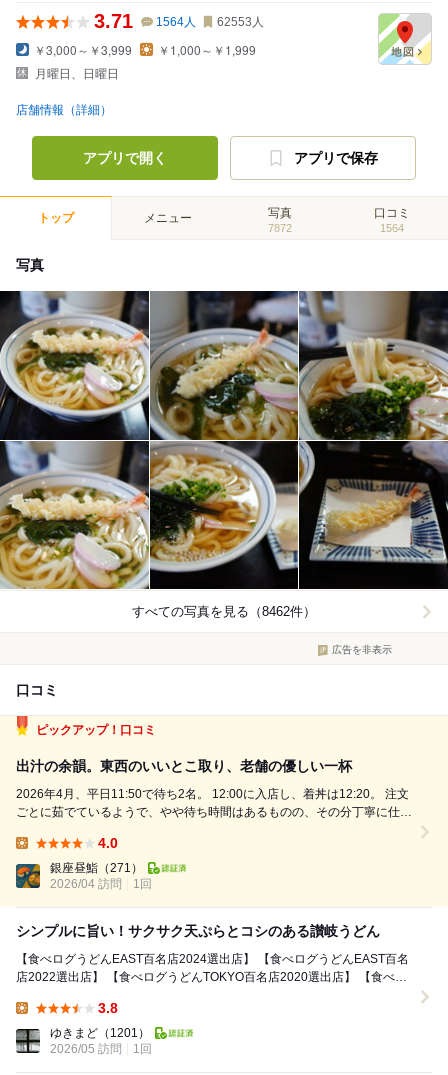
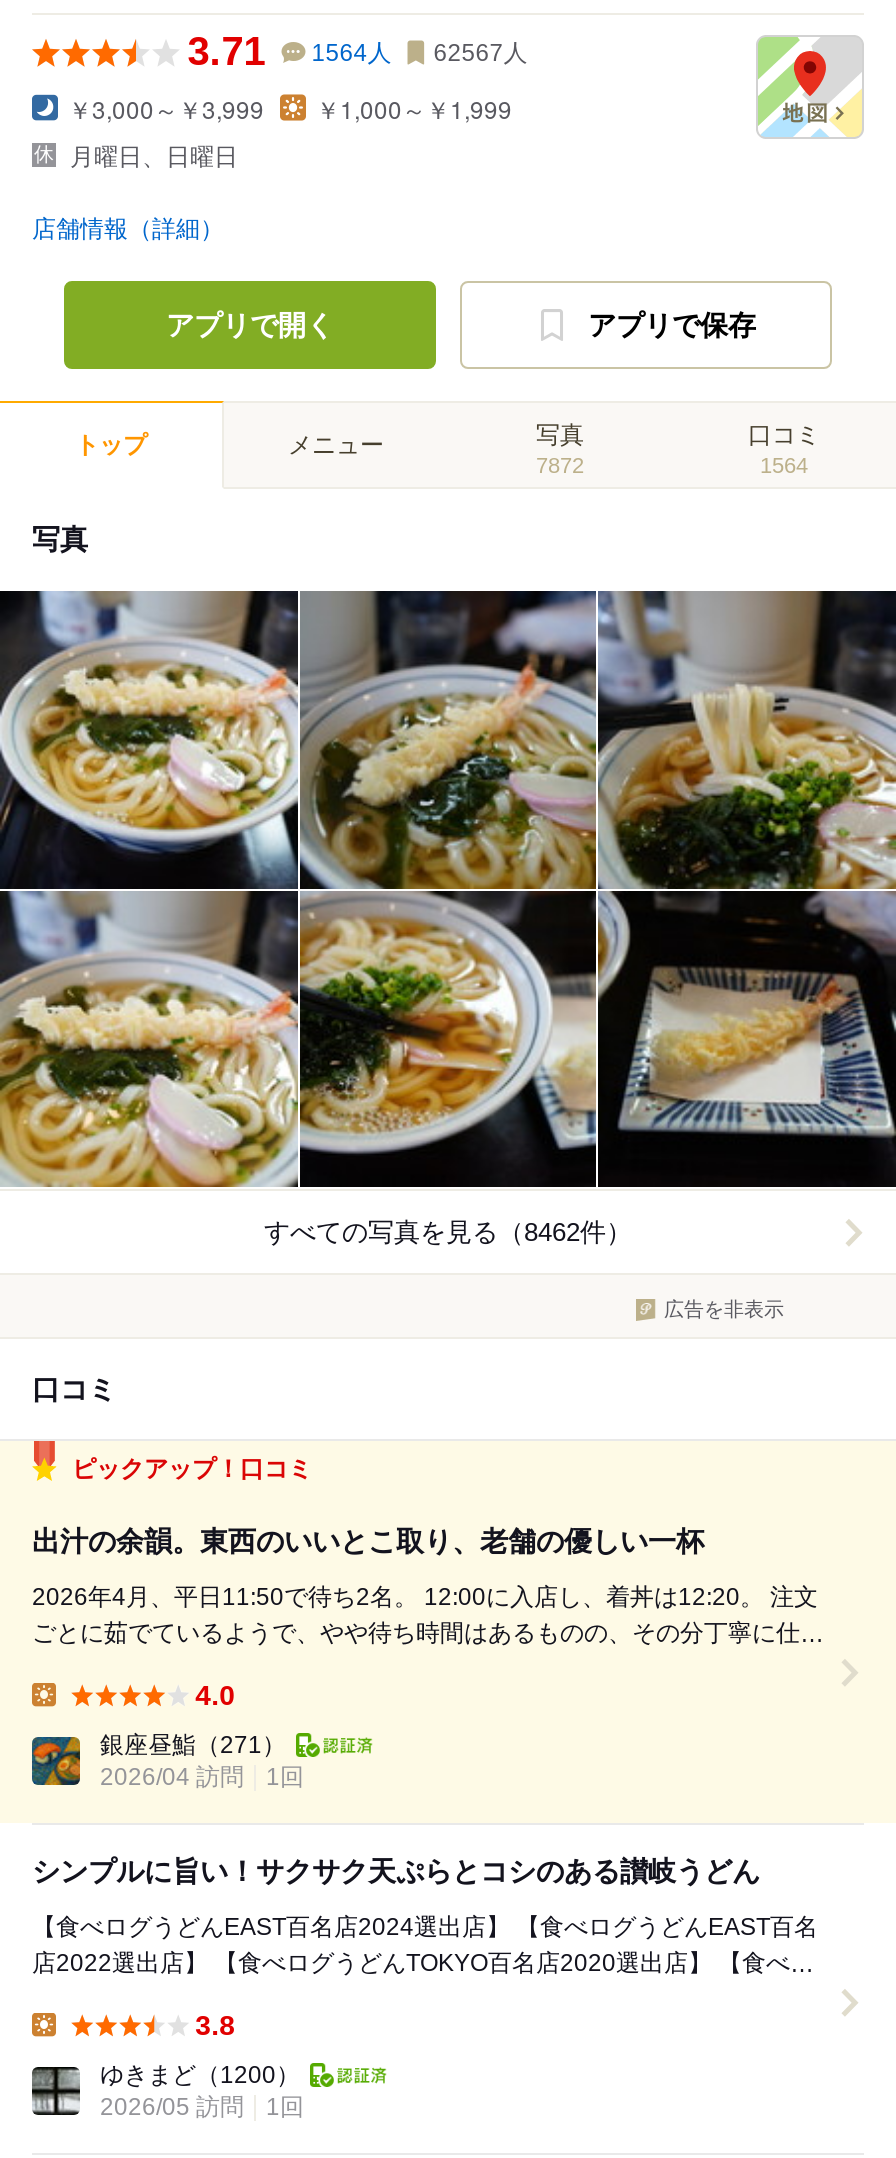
- 3.71 1564人 62553人
+ 3.71 1564人 62567人

- ゆきまど（1201）
+ ゆきまど（1200）
